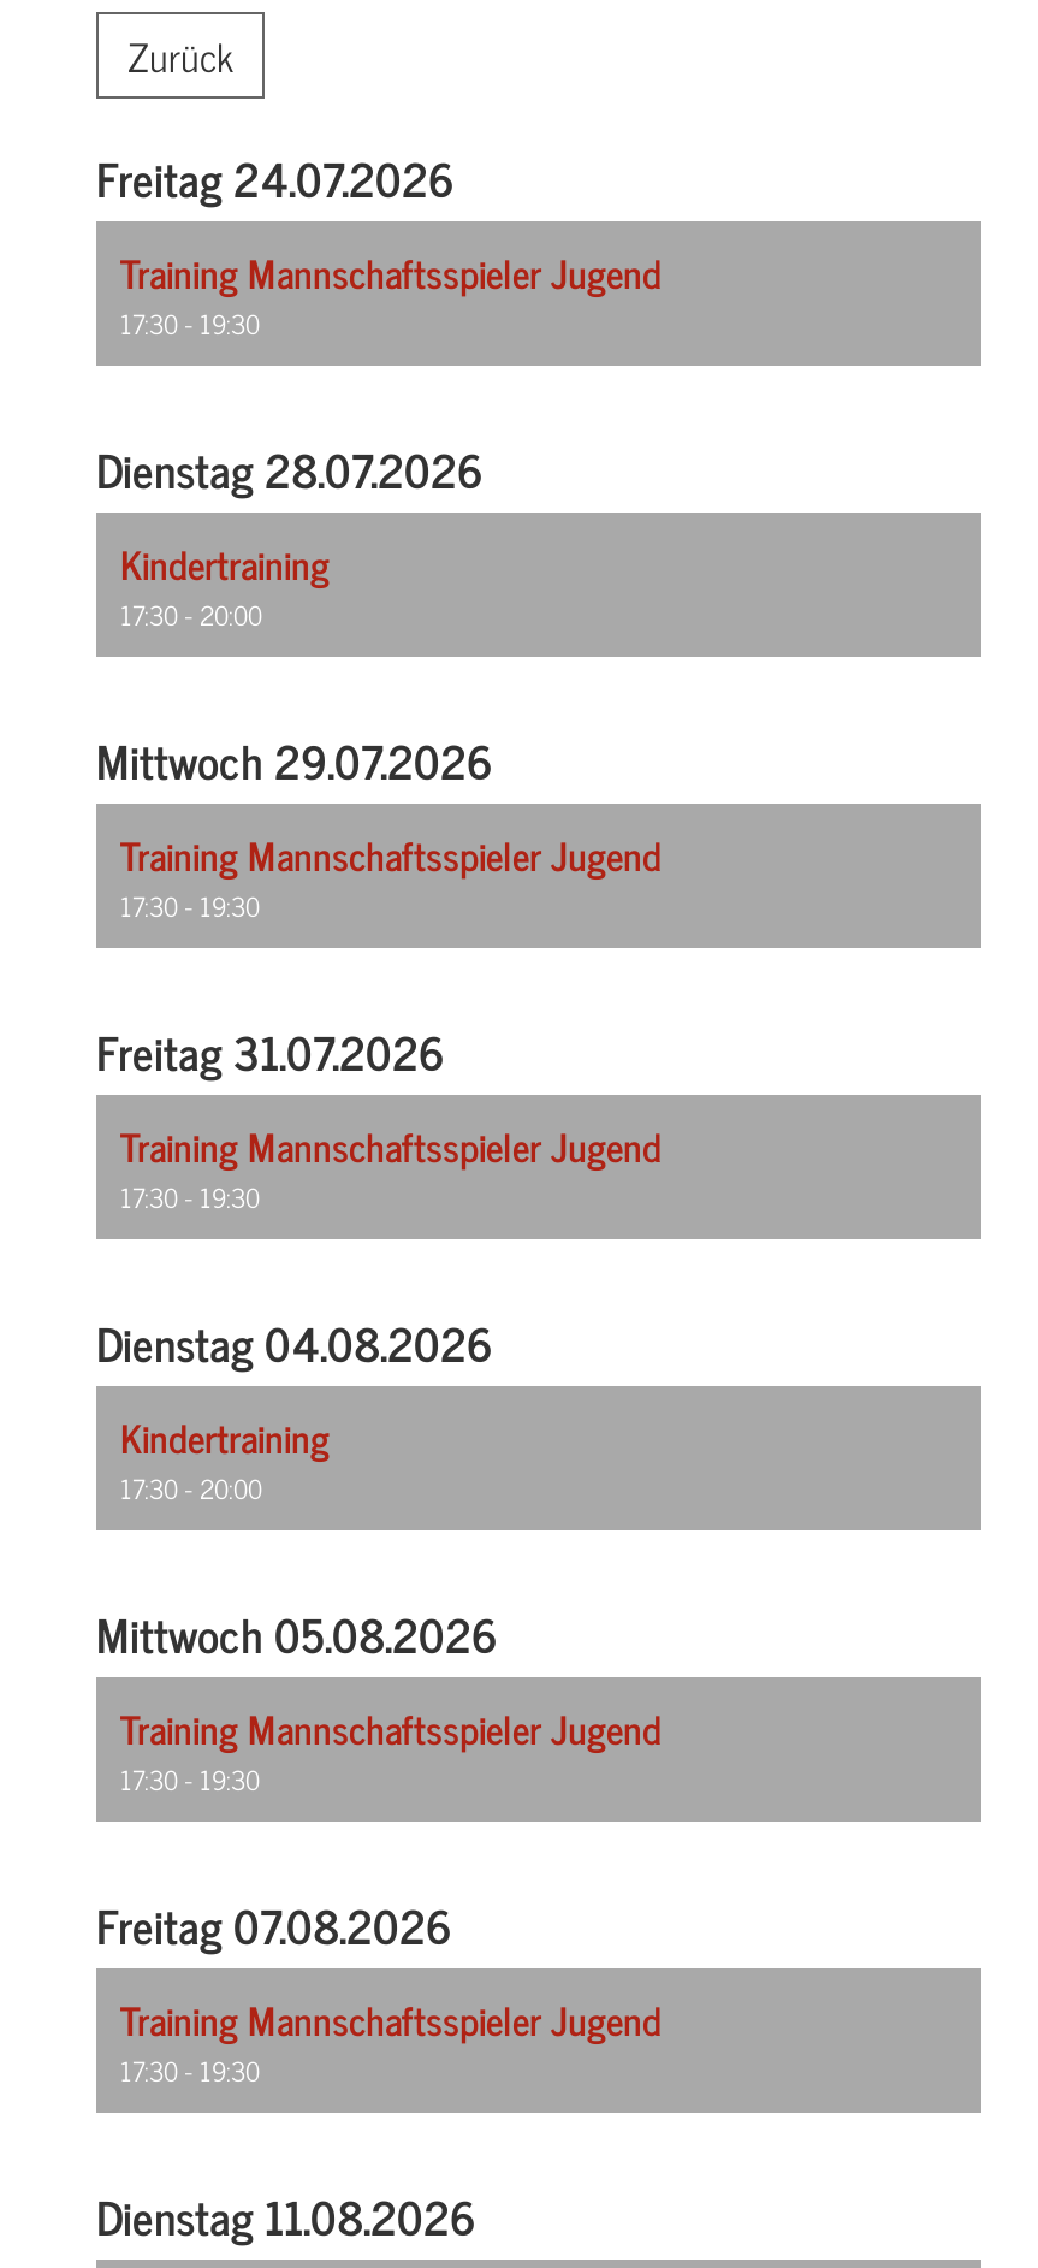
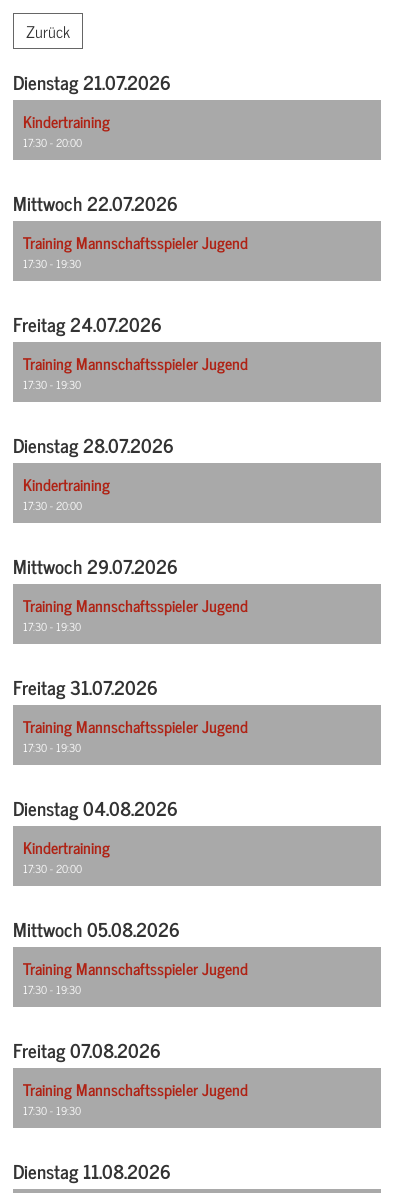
+ Dienstag 21.07.2026
+ Kindertraining
+ 17:30 - 20:00
+ Mittwoch 22.07.2026
+ Training Mannschaftsspieler Jugend
+ 17:30 - 19:30
